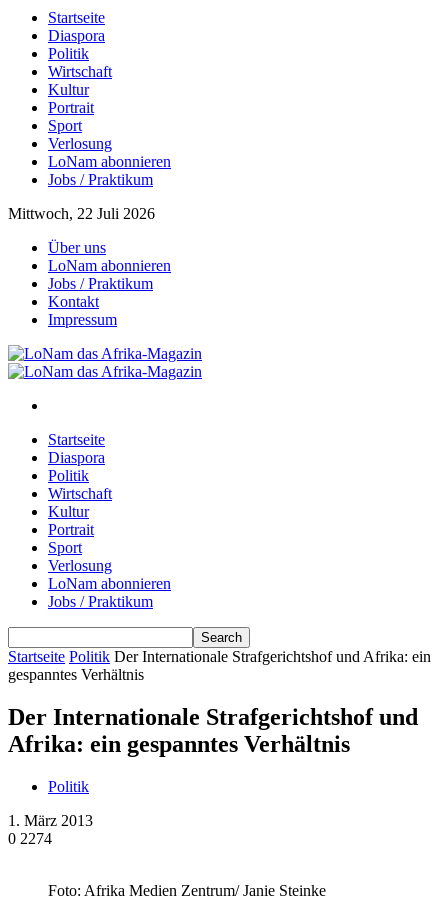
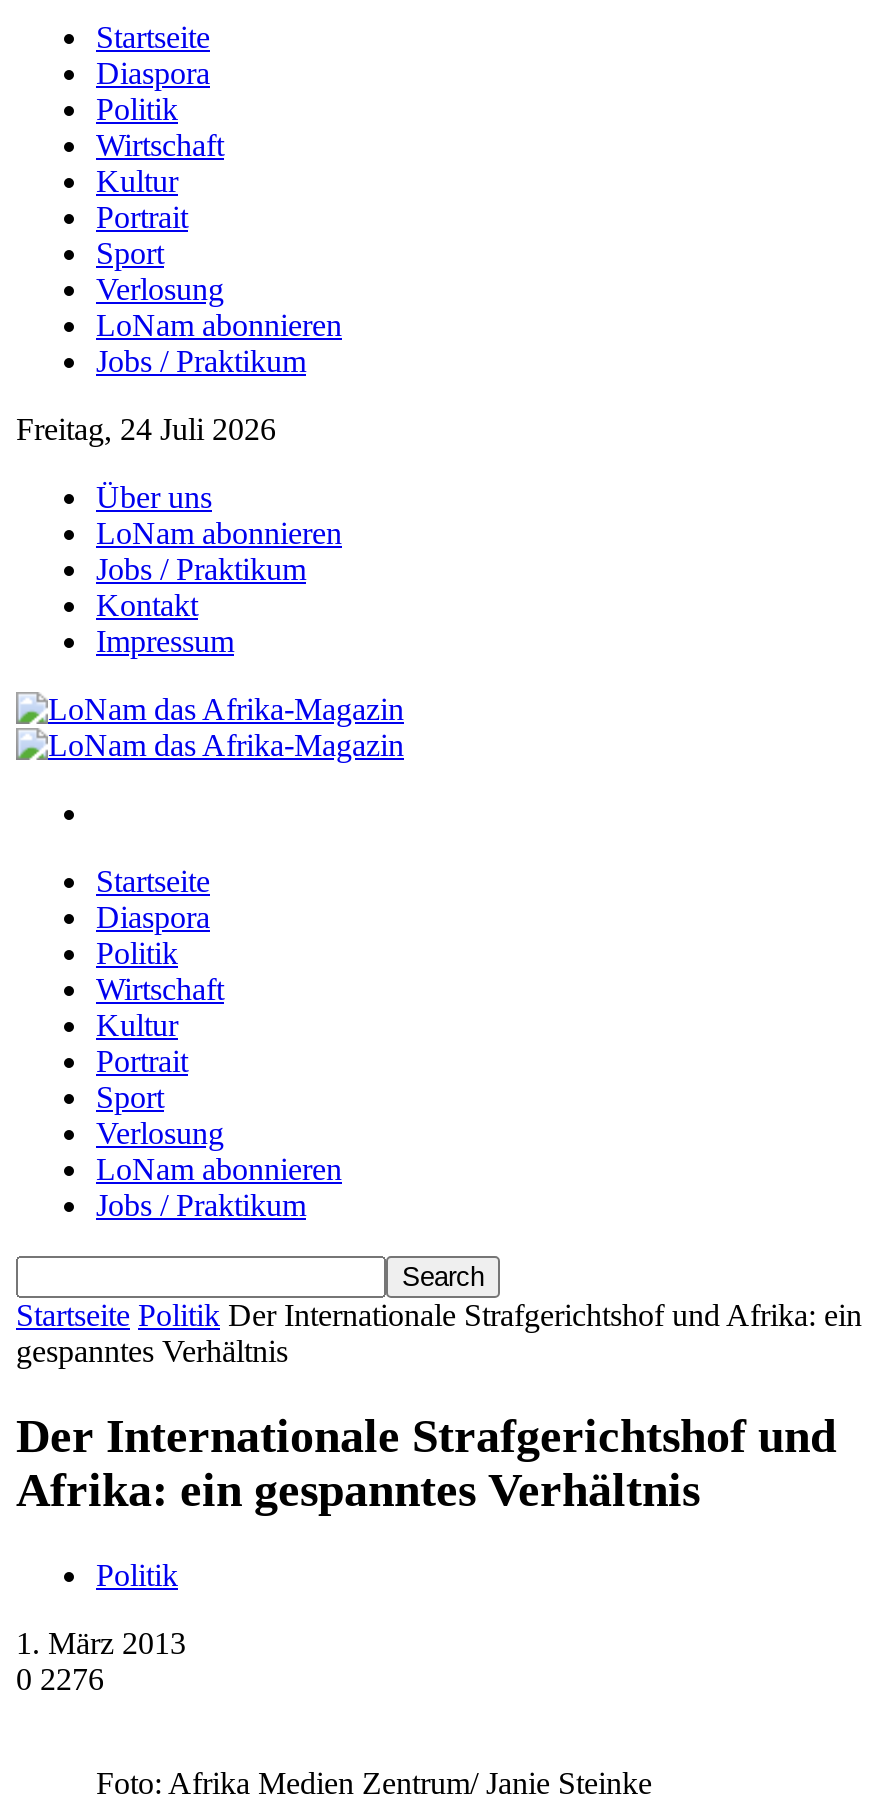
- Mittwoch, 22 Juli 2026
+ Freitag, 24 Juli 2026

- 0 2274
+ 0 2276
